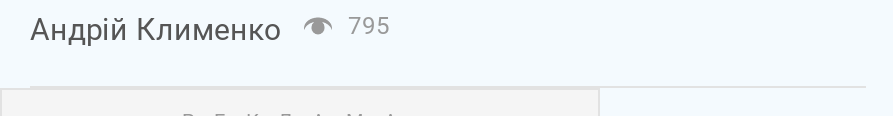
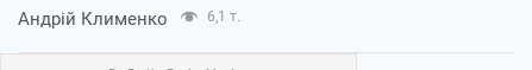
- 795
+ 6,1 т.
